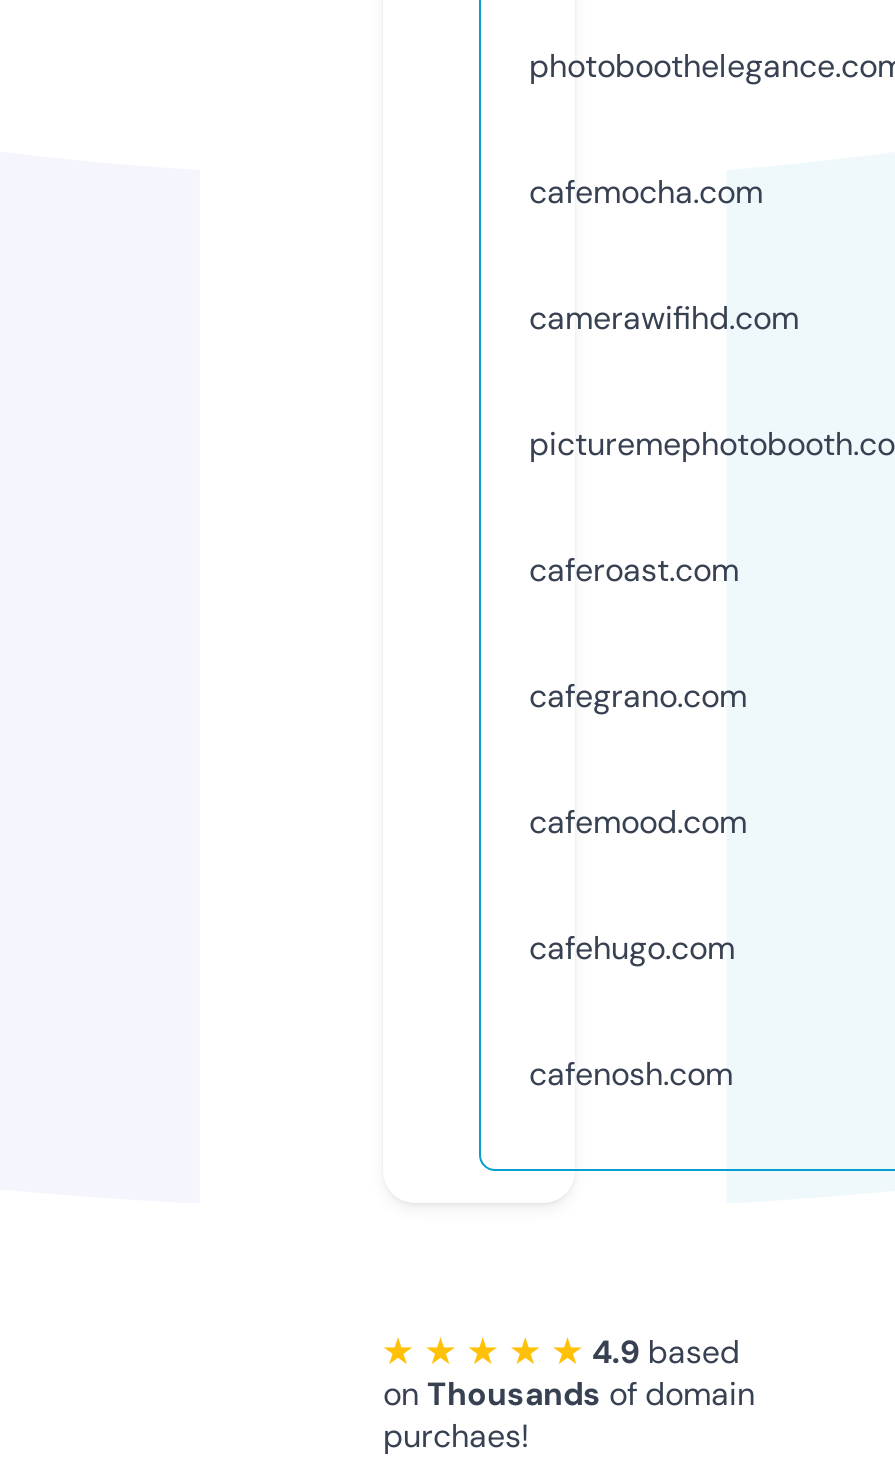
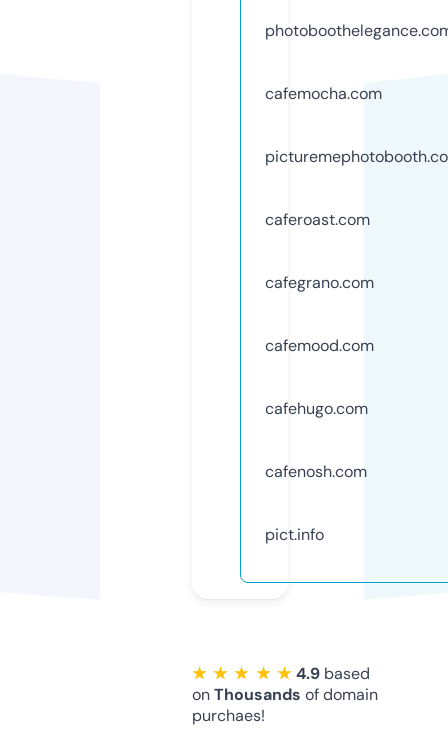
- camerawifihd.com

moved up: caferoast.com | cafegrano.com | cafemood.com | cafehugo.com | cafenosh.com

+ pict.info
